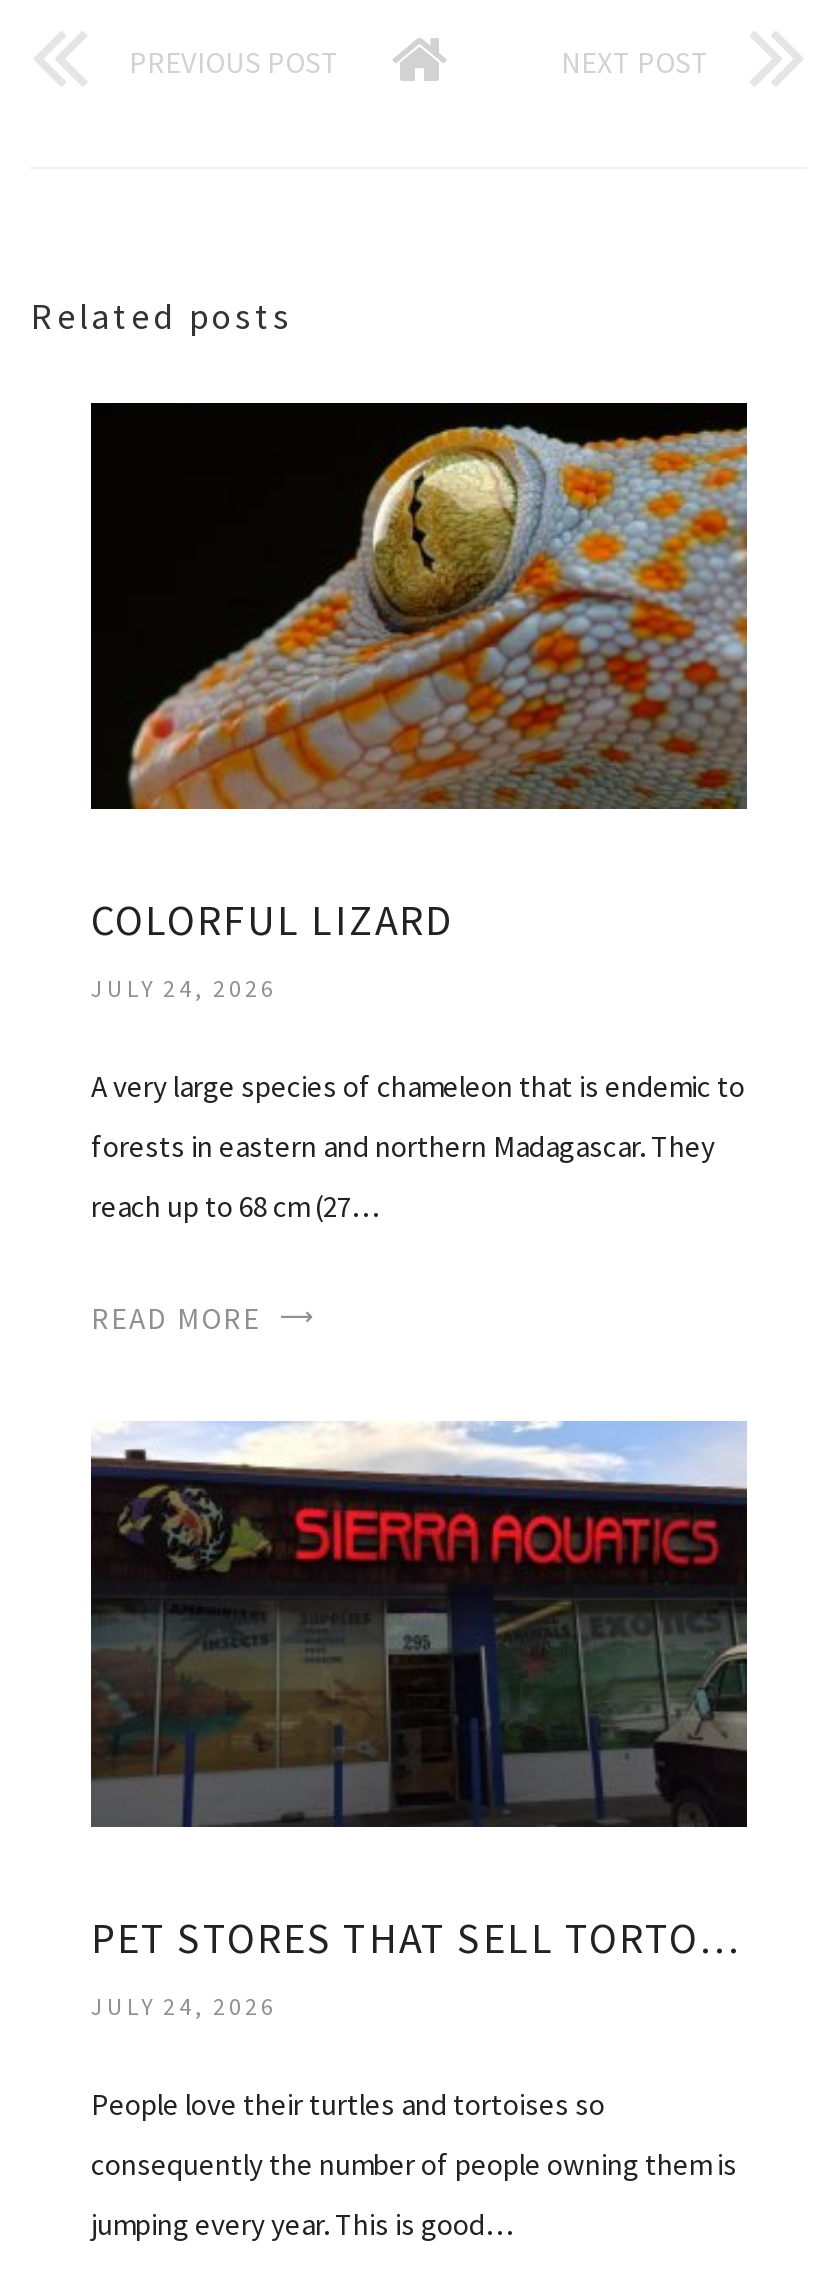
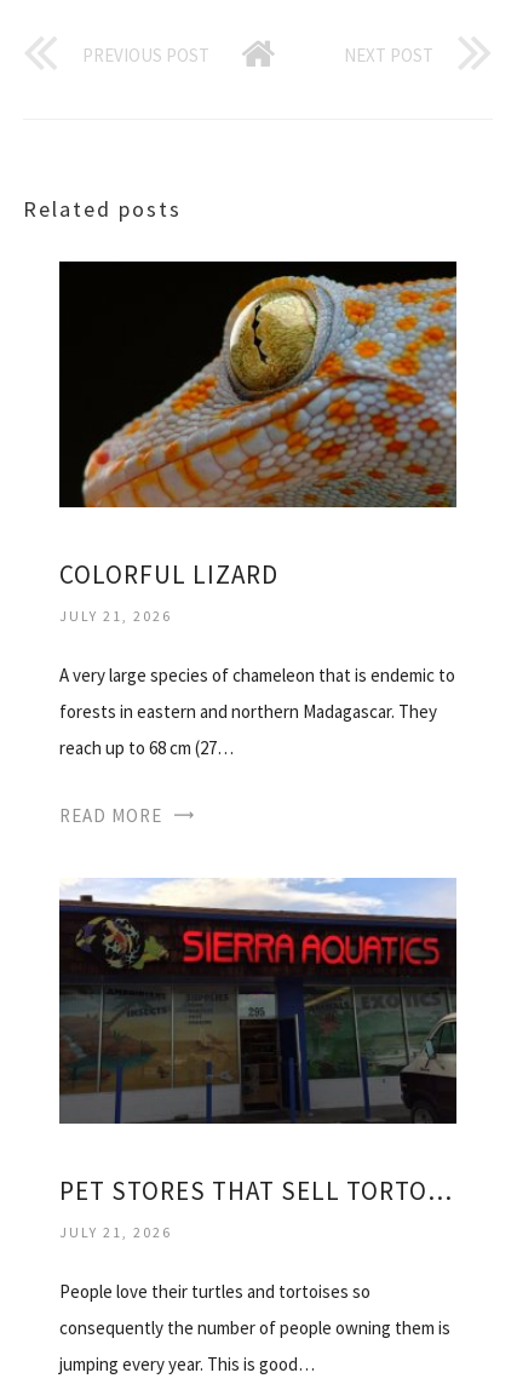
- JULY 24, 2026
+ JULY 21, 2026

- JULY 24, 2026
+ JULY 21, 2026
